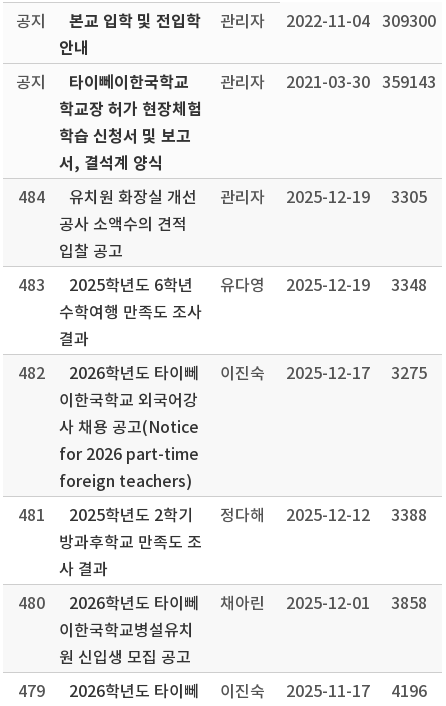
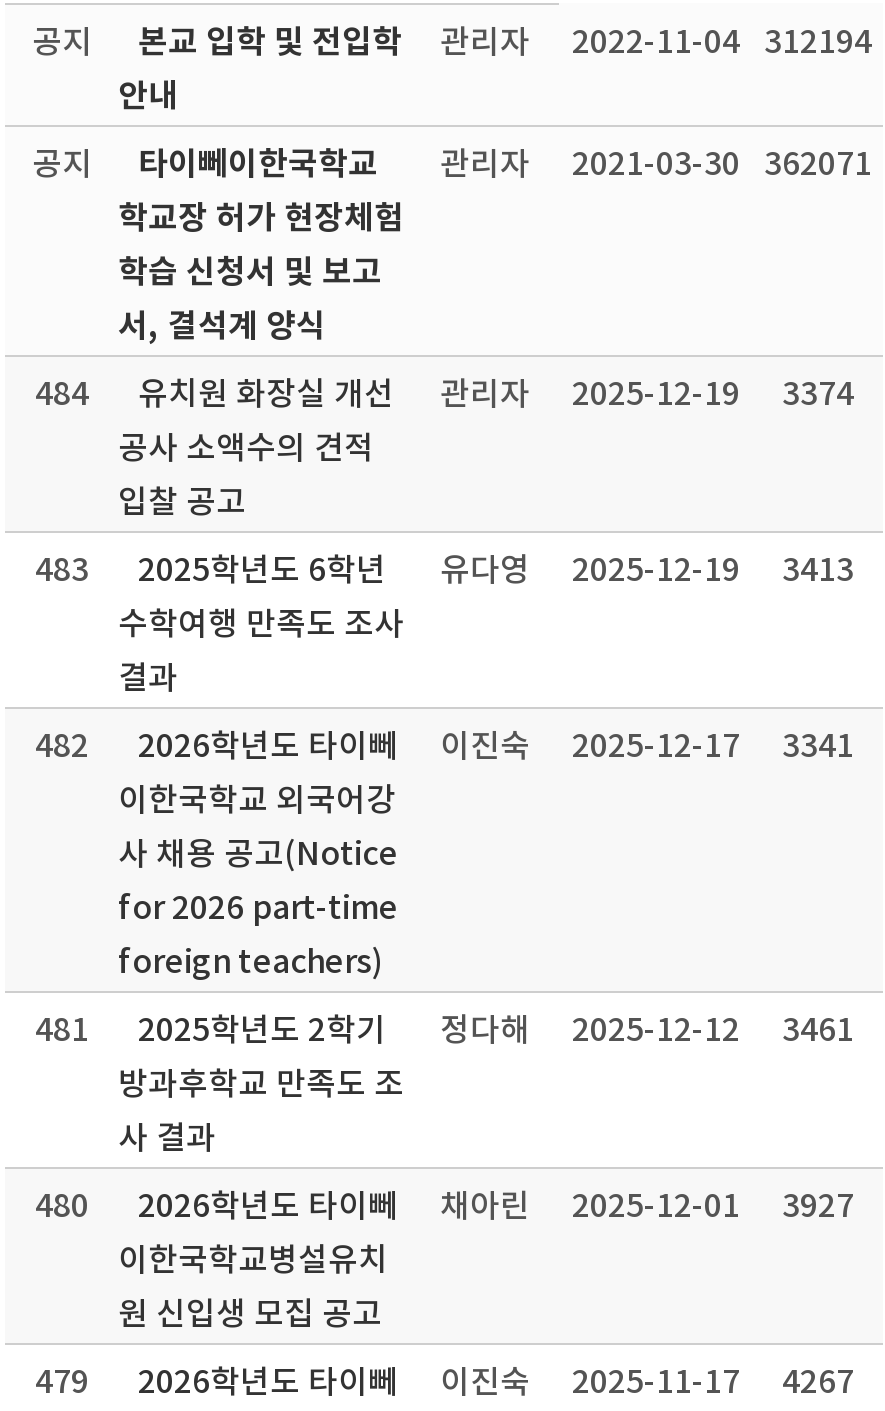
- 공지 본교 입학 및 전입학 관리자 2022-11-04 309300
+ 공지 본교 입학 및 전입학 관리자 2022-11-04 312194

- 공지 타이뻬이한국학교 관리자 2021-03-30 359143
+ 공지 타이뻬이한국학교 관리자 2021-03-30 362071

- 484 유치원 화장실 개선 관리자 2025-12-19 3305
+ 484 유치원 화장실 개선 관리자 2025-12-19 3374

- 483 2025학년도 6학년 유다영 2025-12-19 3348
+ 483 2025학년도 6학년 유다영 2025-12-19 3413

- 482 2026학년도 타이뻬 이진숙 2025-12-17 3275
+ 482 2026학년도 타이뻬 이진숙 2025-12-17 3341

- 481 2025학년도 2학기 정다해 2025-12-12 3388
+ 481 2025학년도 2학기 정다해 2025-12-12 3461

- 480 2026학년도 타이뻬 채아린 2025-12-01 3858
+ 480 2026학년도 타이뻬 채아린 2025-12-01 3927

- 479 2026학년도 타이뻬 이진숙 2025-11-17 4196
+ 479 2026학년도 타이뻬 이진숙 2025-11-17 4267
